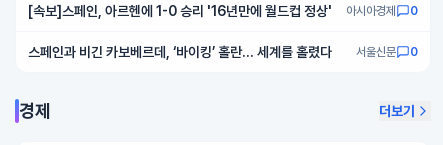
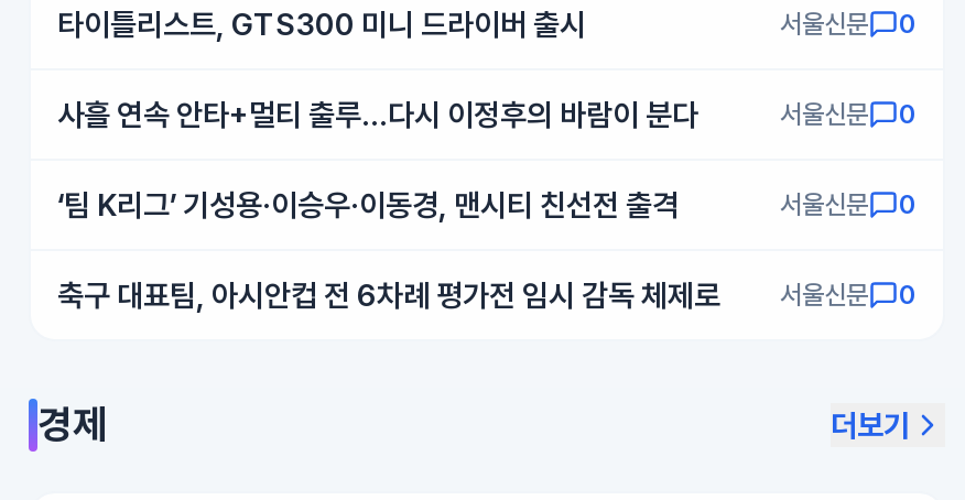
- [속보]스페인, 아르헨에 1-0 승리 '16년만에 월드컵 정상'
- 아시아경제
+ 타이틀리스트, GTS300 미니 드라이버 출시
+ 서울신문

- 스페인과 비긴 카보베르데, ‘바이킹’ 홀란… 세계를 홀렸다
+ 사흘 연속 안타+멀티 출루…다시 이정후의 바람이 분다
+ 서울신문
+ 0
+ ‘팀 K리그’ 기성용·이승우·이동경, 맨시티 친선전 출격
+ 서울신문
+ 0
+ 축구 대표팀, 아시안컵 전 6차례 평가전 임시 감독 체제로
